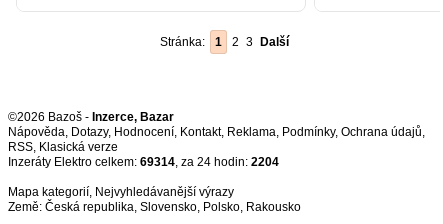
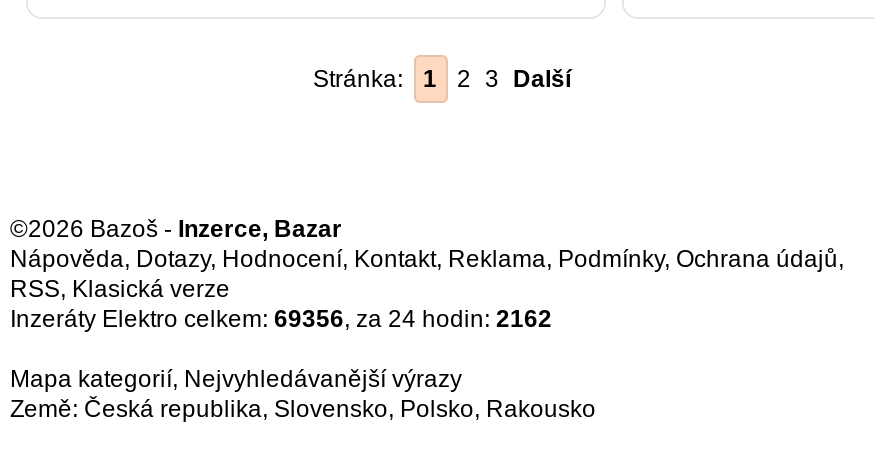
- Inzeráty Elektro celkem: 69314, za 24 hodin: 2204
+ Inzeráty Elektro celkem: 69356, za 24 hodin: 2162
